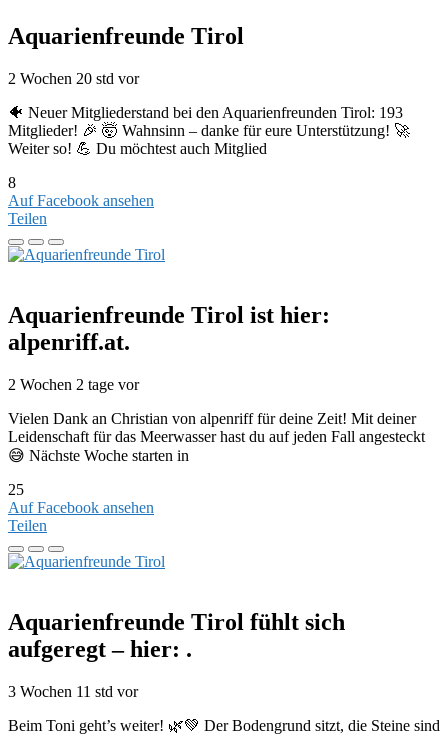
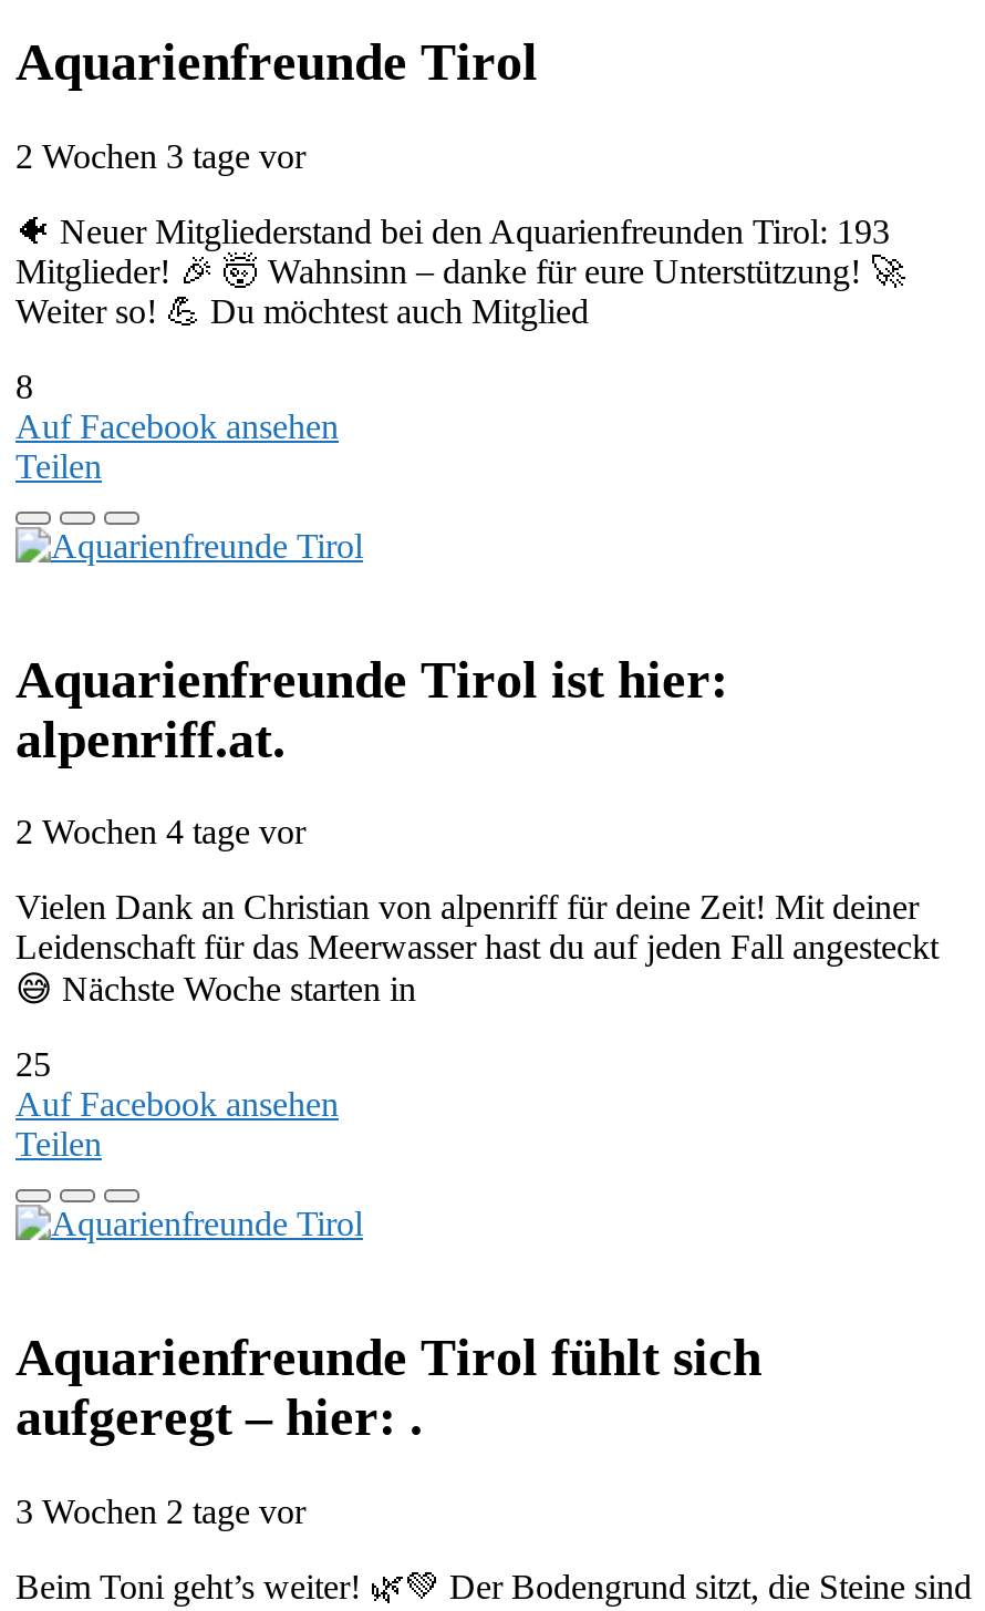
- 2 Wochen 20 std vor
+ 2 Wochen 3 tage vor

- 2 Wochen 2 tage vor
+ 2 Wochen 4 tage vor

- 3 Wochen 11 std vor
+ 3 Wochen 2 tage vor
